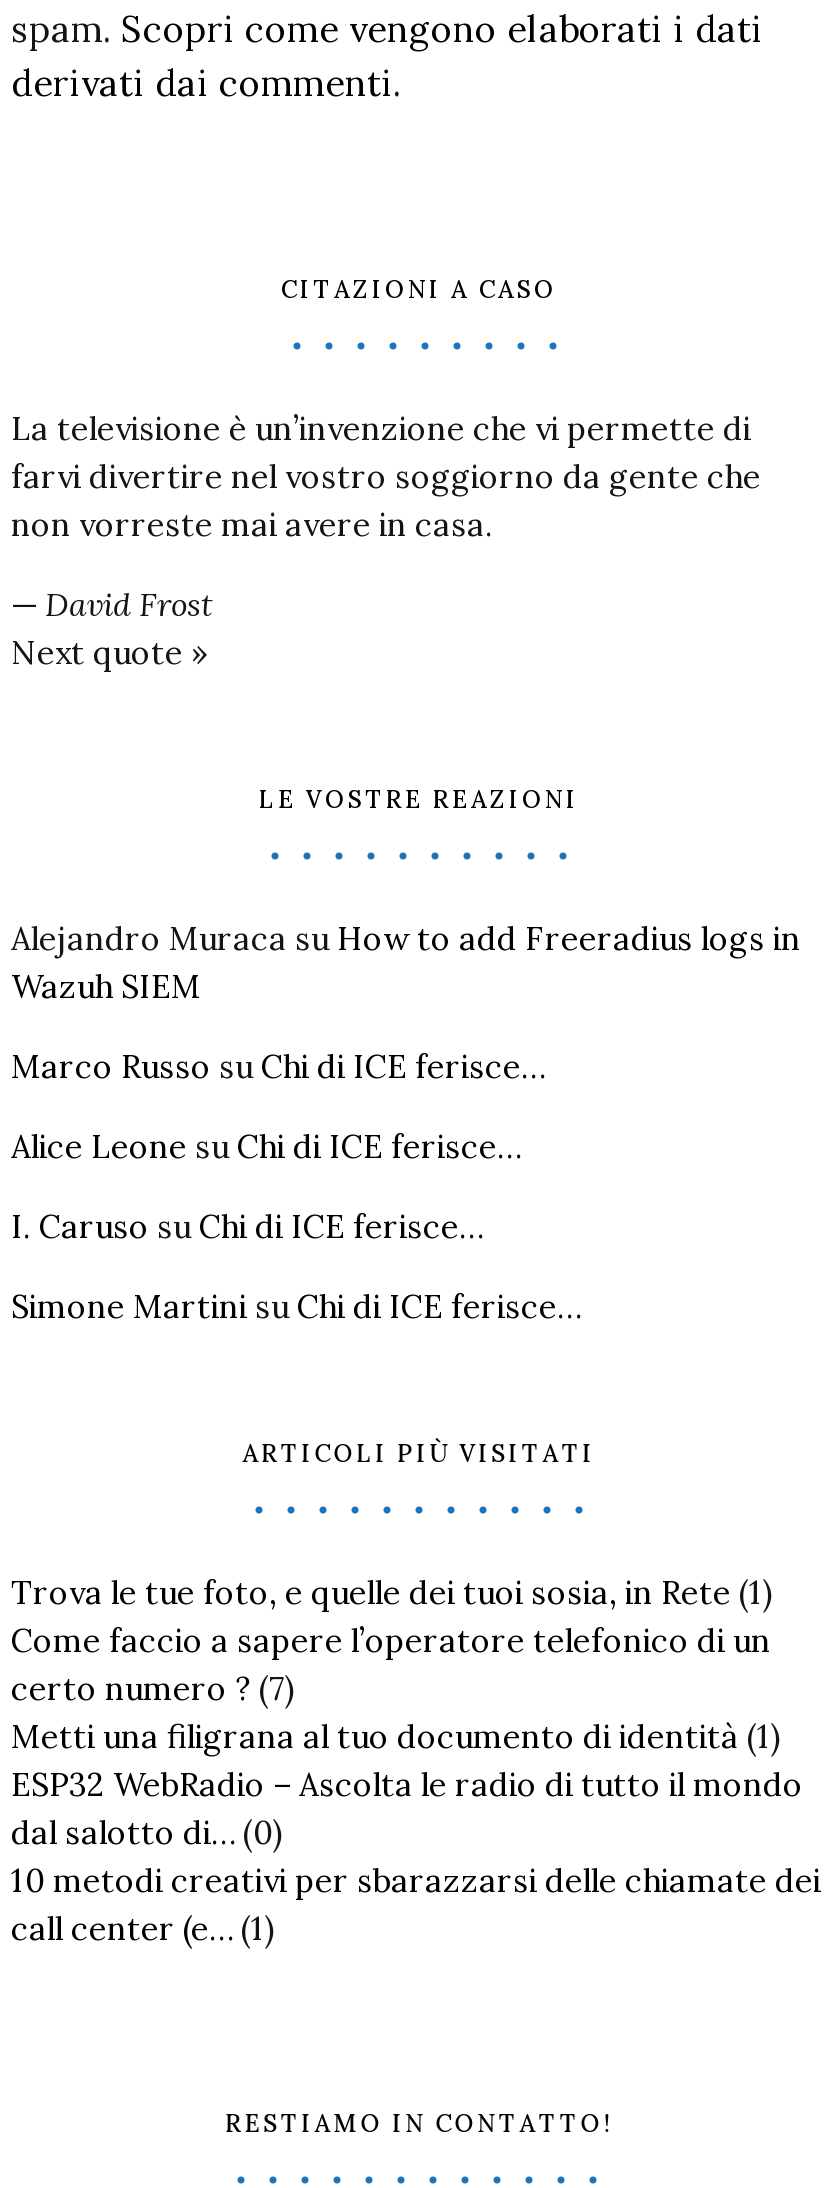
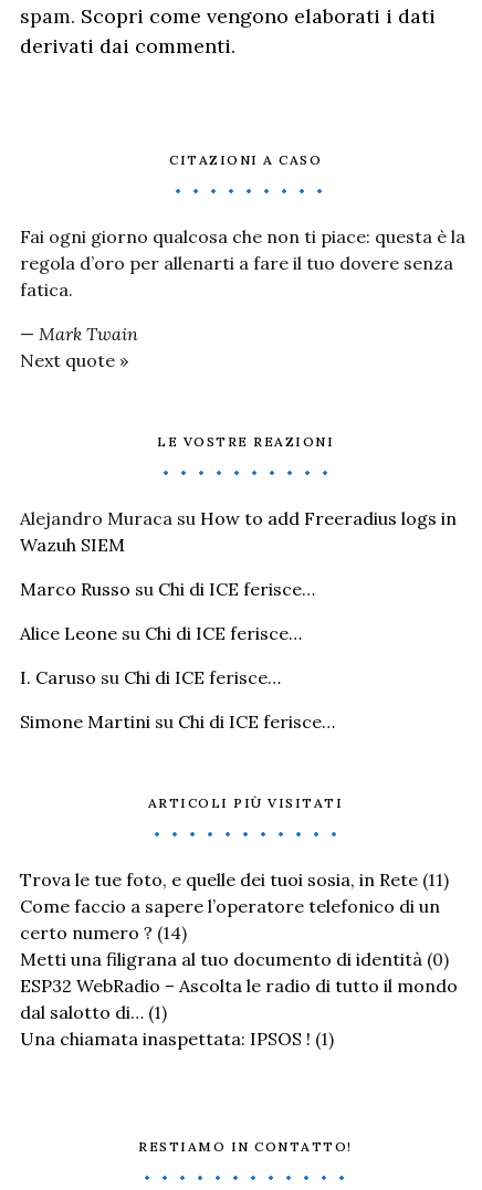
- La televisione è un’invenzione che vi permette di
- farvi divertire nel vostro soggiorno da gente che
- non vorreste mai avere in casa.
+ Fai ogni giorno qualcosa che non ti piace: questa è la
+ regola d’oro per allenarti a fare il tuo dovere senza
+ fatica.

- — David Frost
+ — Mark Twain

- Trova le tue foto, e quelle dei tuoi sosia, in Rete (1)
+ Trova le tue foto, e quelle dei tuoi sosia, in Rete (11)

- certo numero ? (7)
+ certo numero ? (14)

- Metti una filigrana al tuo documento di identità (1)
+ Metti una filigrana al tuo documento di identità (0)

- dal salotto di… (0)
- 10 metodi creativi per sbarazzarsi delle chiamate dei
- call center (e… (1)
+ dal salotto di… (1)
+ Una chiamata inaspettata: IPSOS ! (1)
